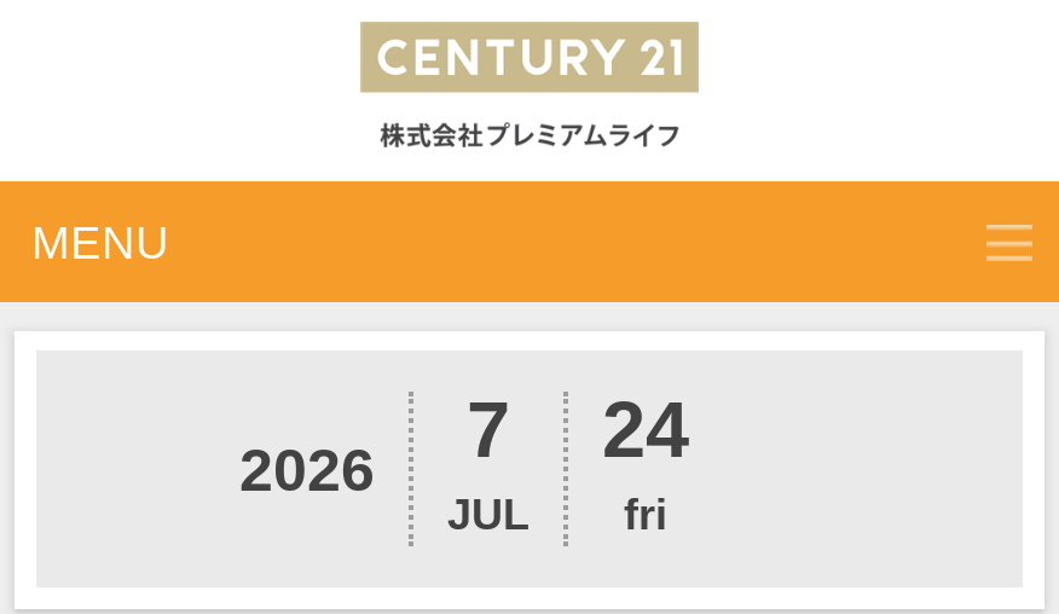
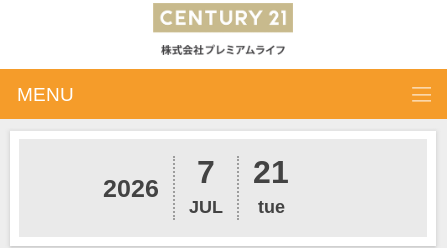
- 24
- fri
+ 21
+ tue
